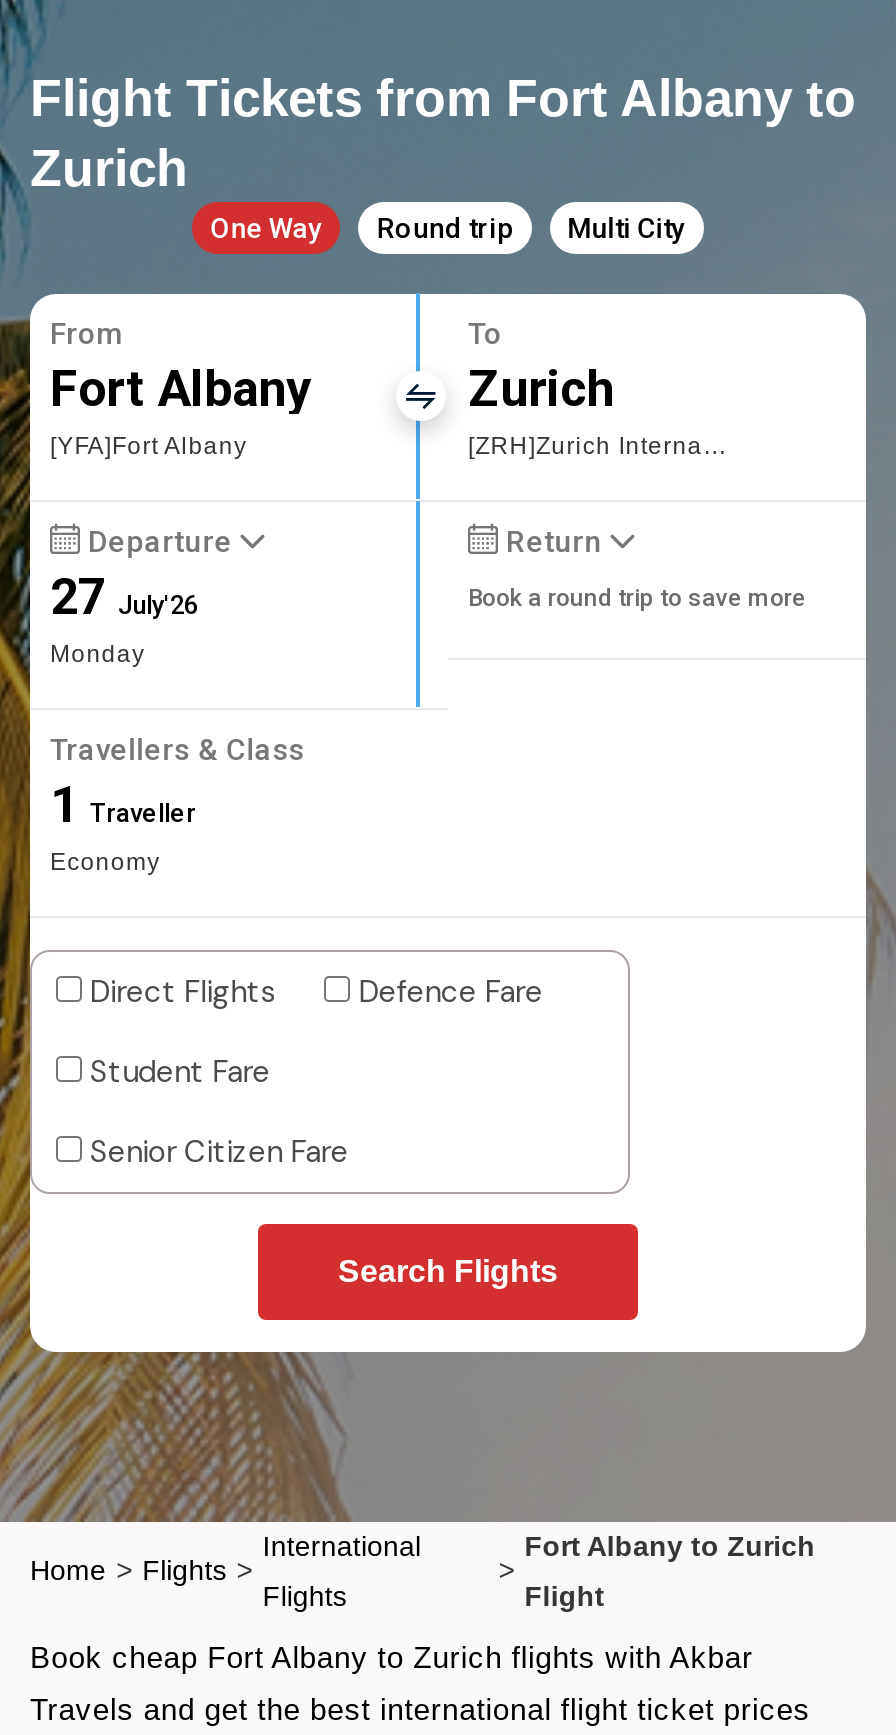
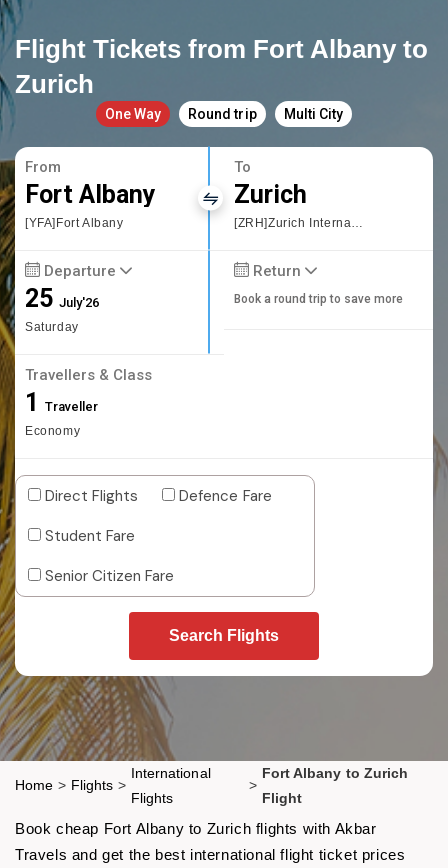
- 27 July'26
- Monday
+ 25 July'26
+ Saturday
